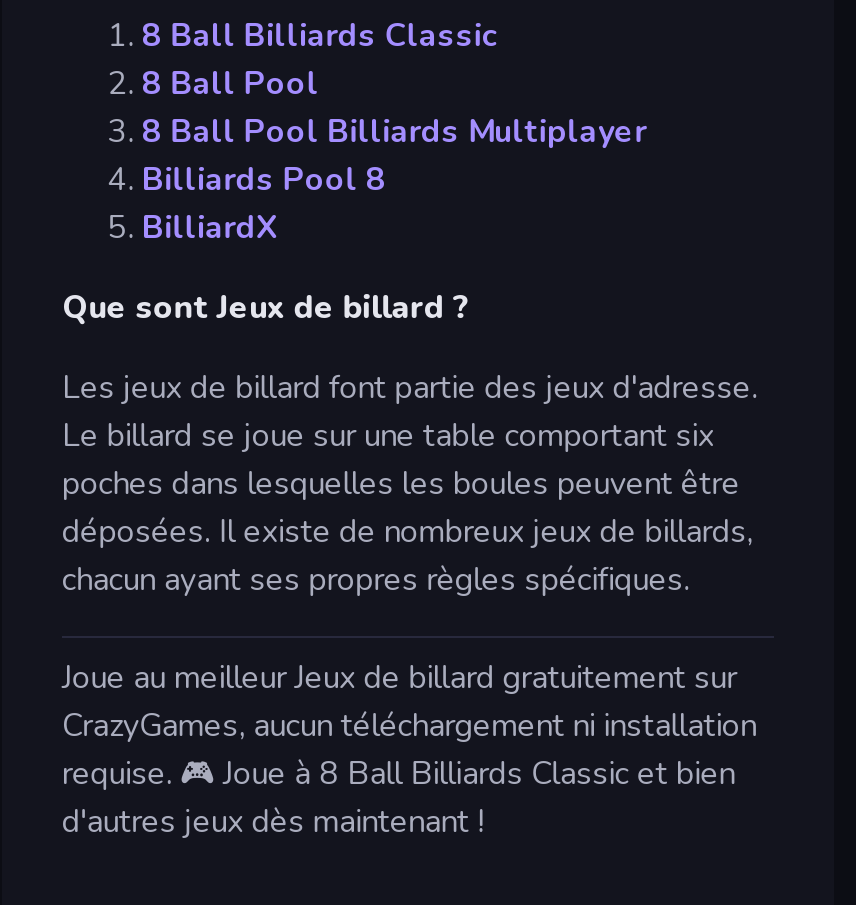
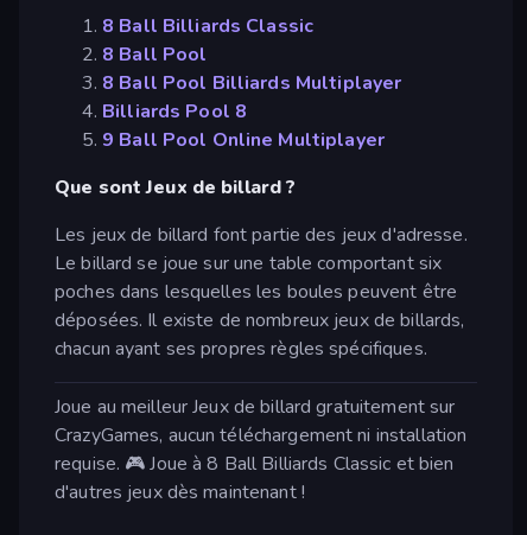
- BilliardX
+ 9 Ball Pool Online Multiplayer
